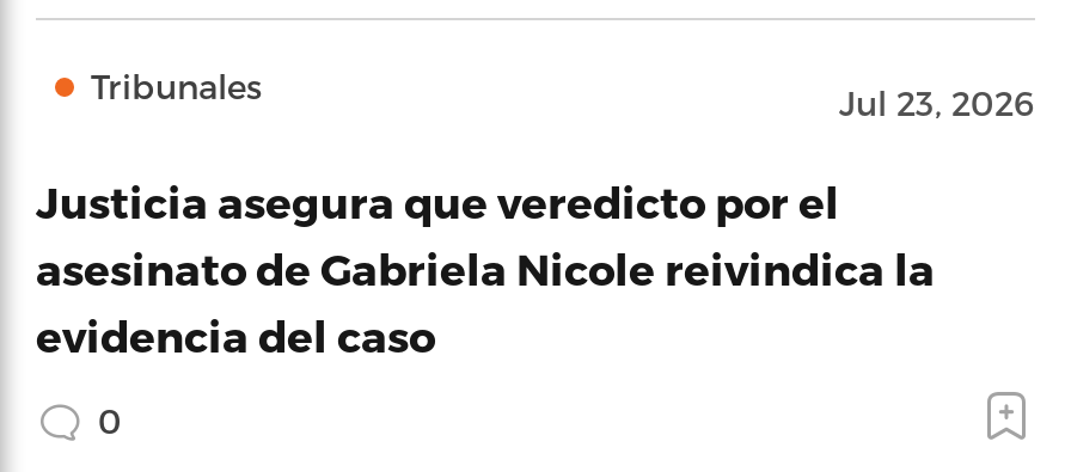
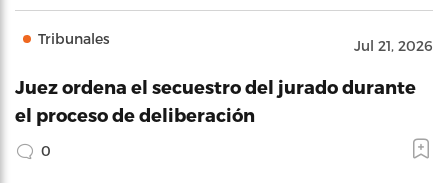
- Jul 23, 2026
+ Jul 21, 2026

- Justicia asegura que veredicto por el
- asesinato de Gabriela Nicole reivindica la
- evidencia del caso
+ Juez ordena el secuestro del jurado durante
+ el proceso de deliberación
